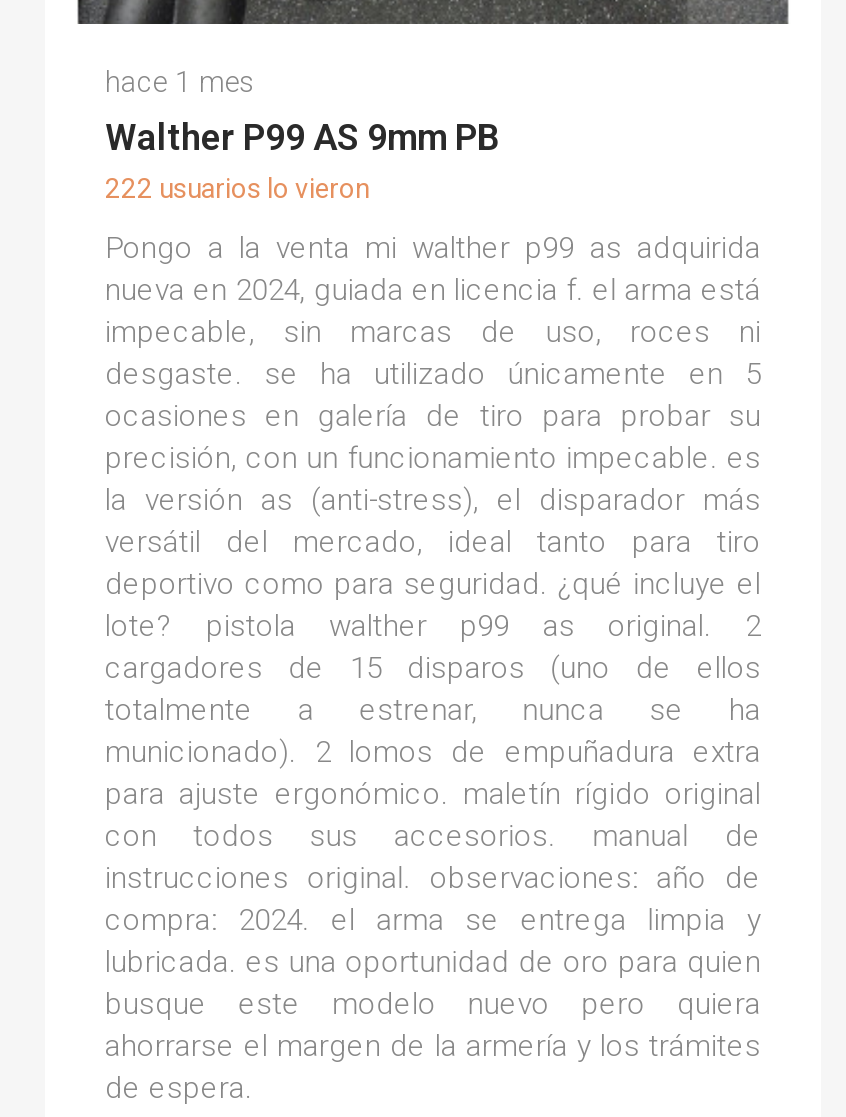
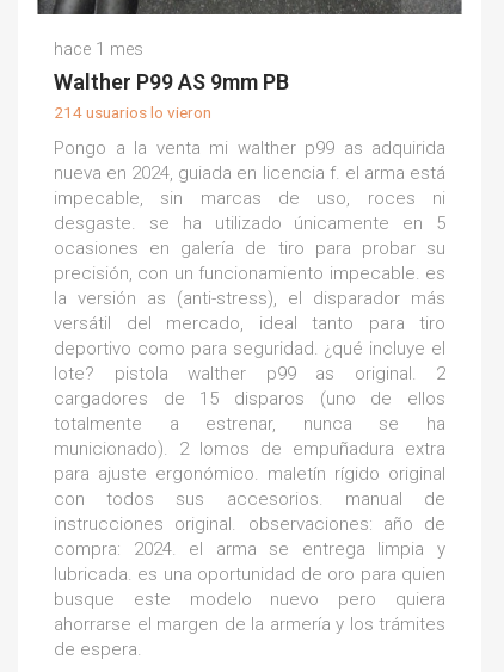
- 222 usuarios lo vieron
+ 214 usuarios lo vieron
